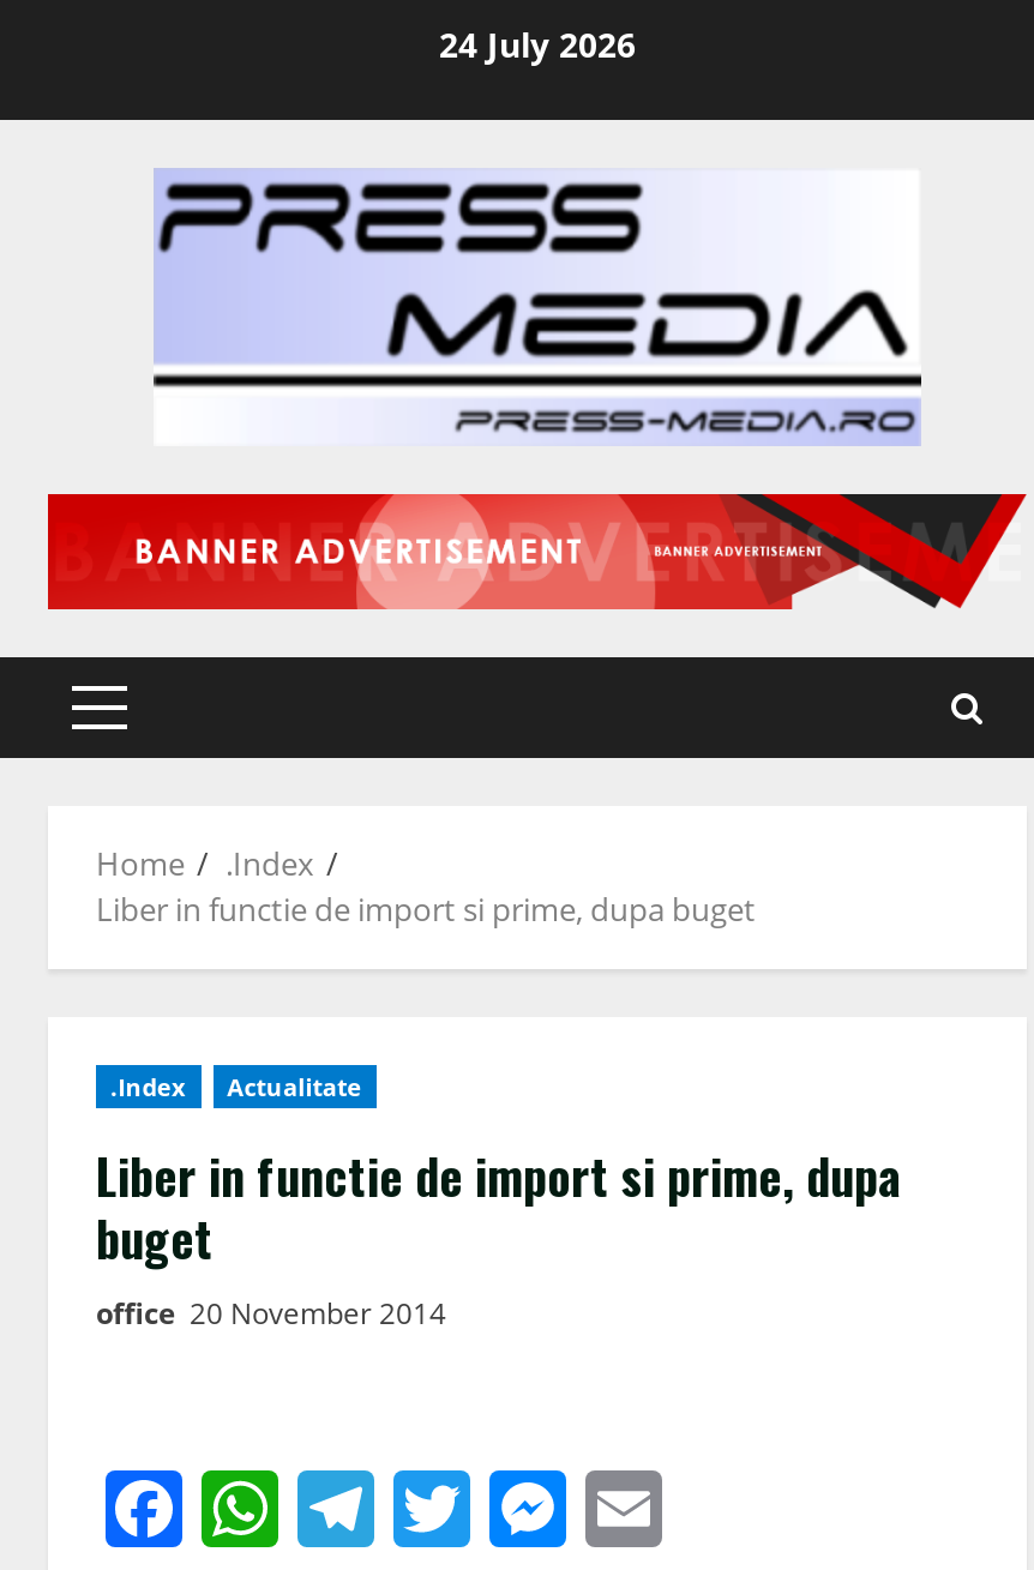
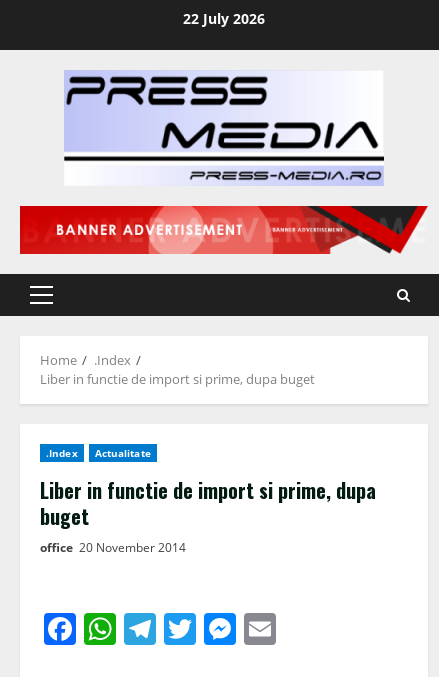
- 24 July 2026
+ 22 July 2026
